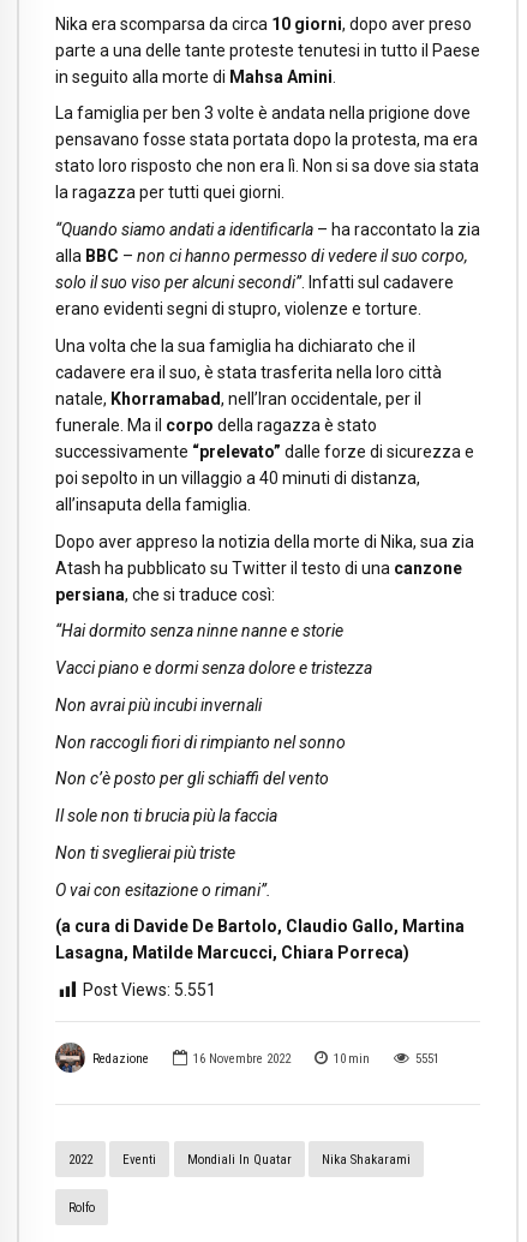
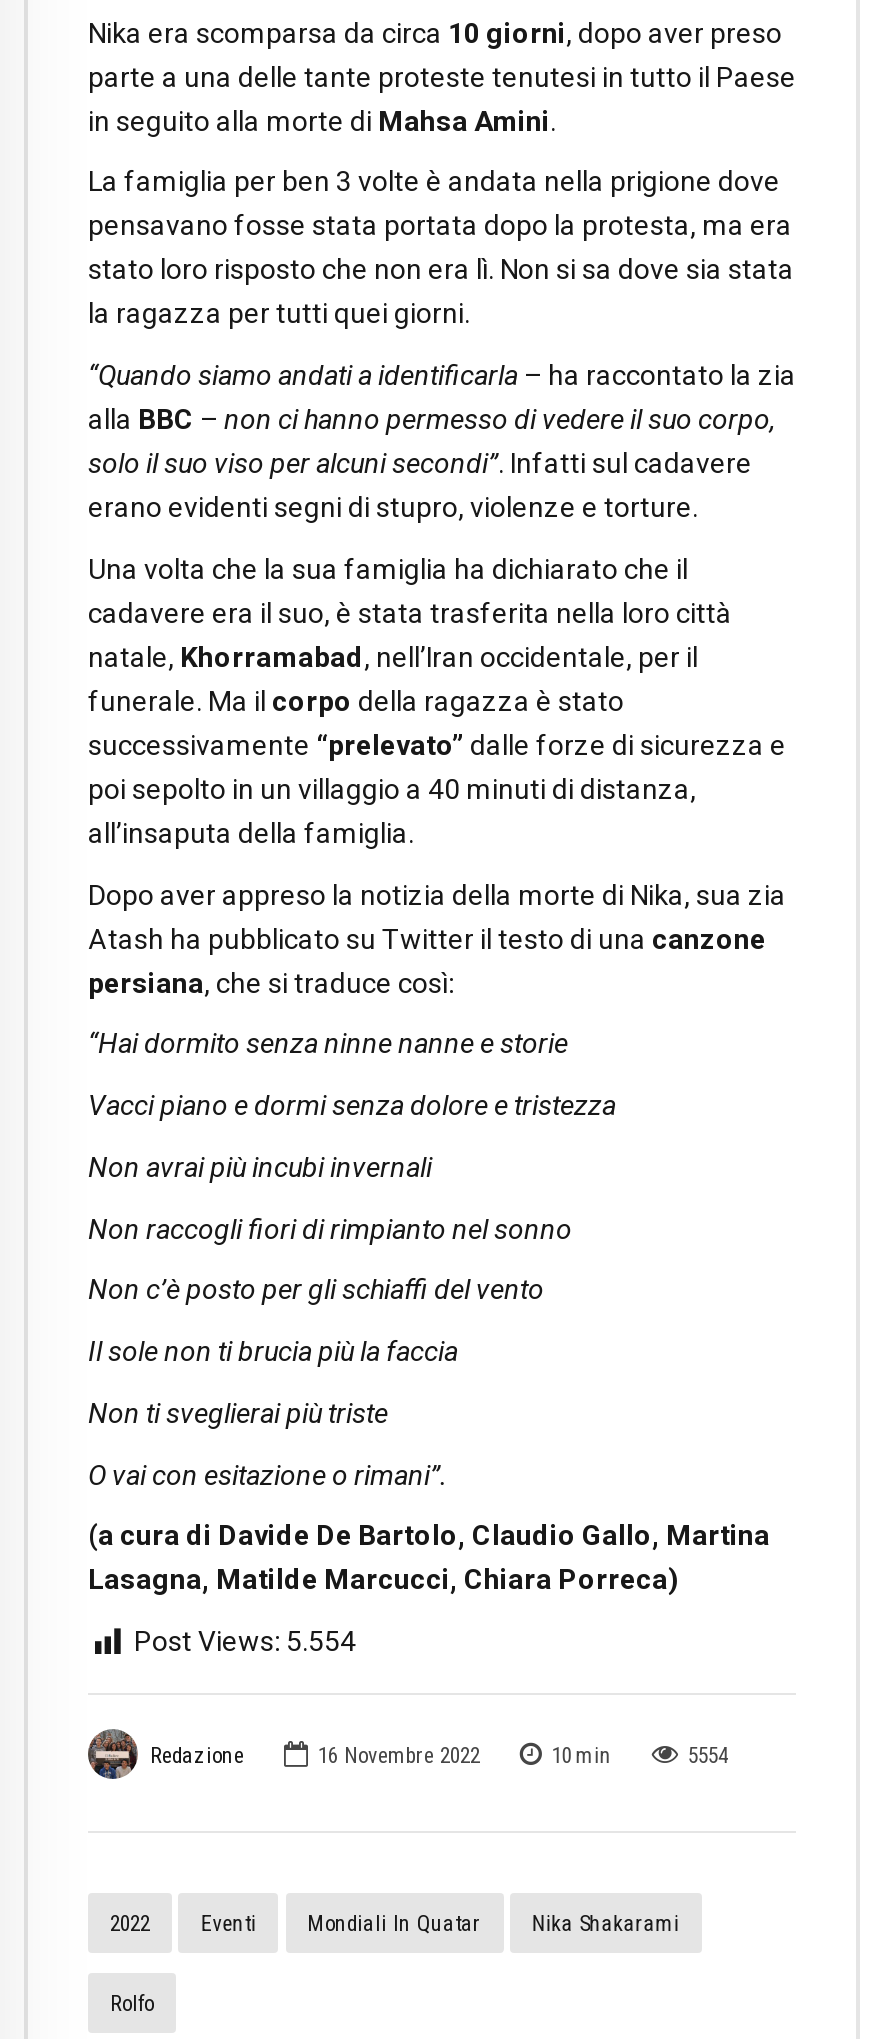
- Post Views: 5.551
+ Post Views: 5.554

- 5551
+ 5554
